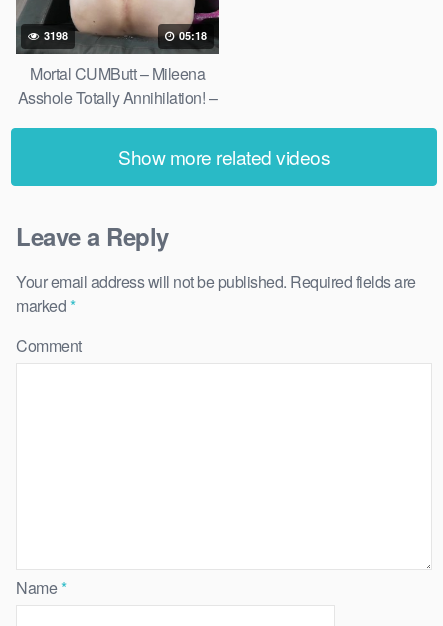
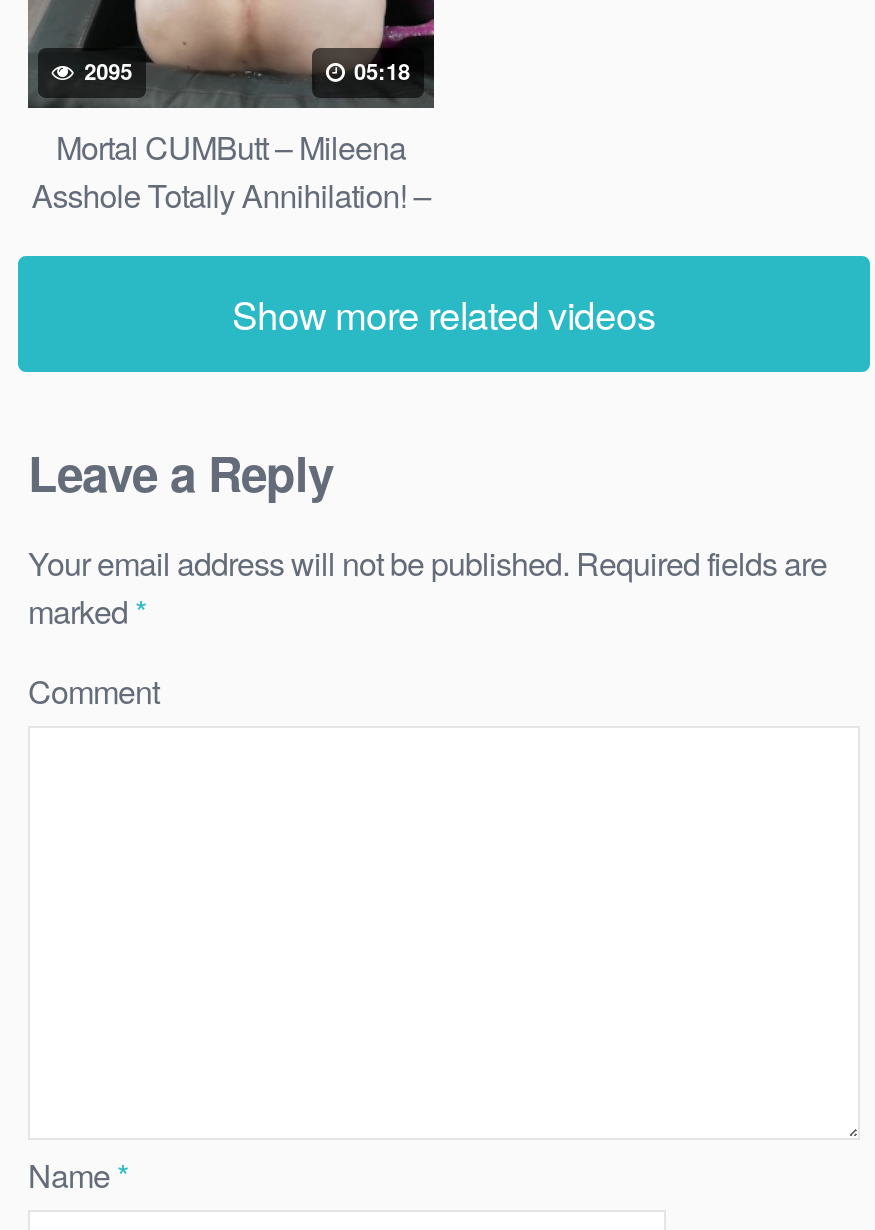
- 3198
+ 2095
